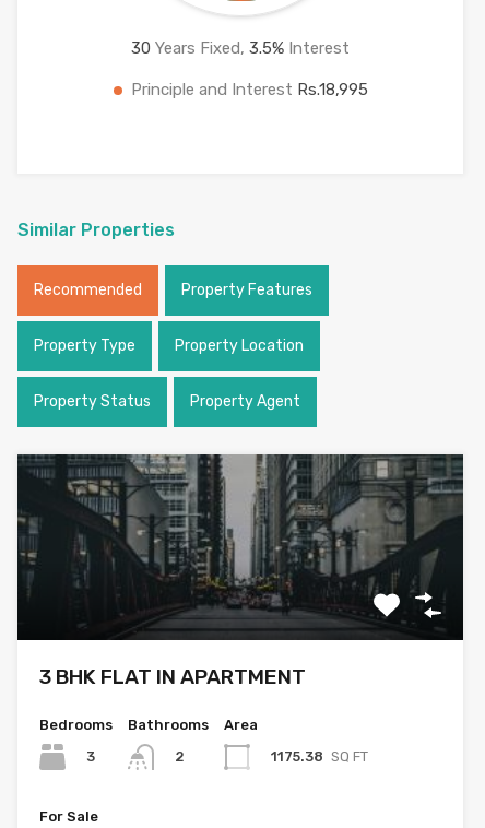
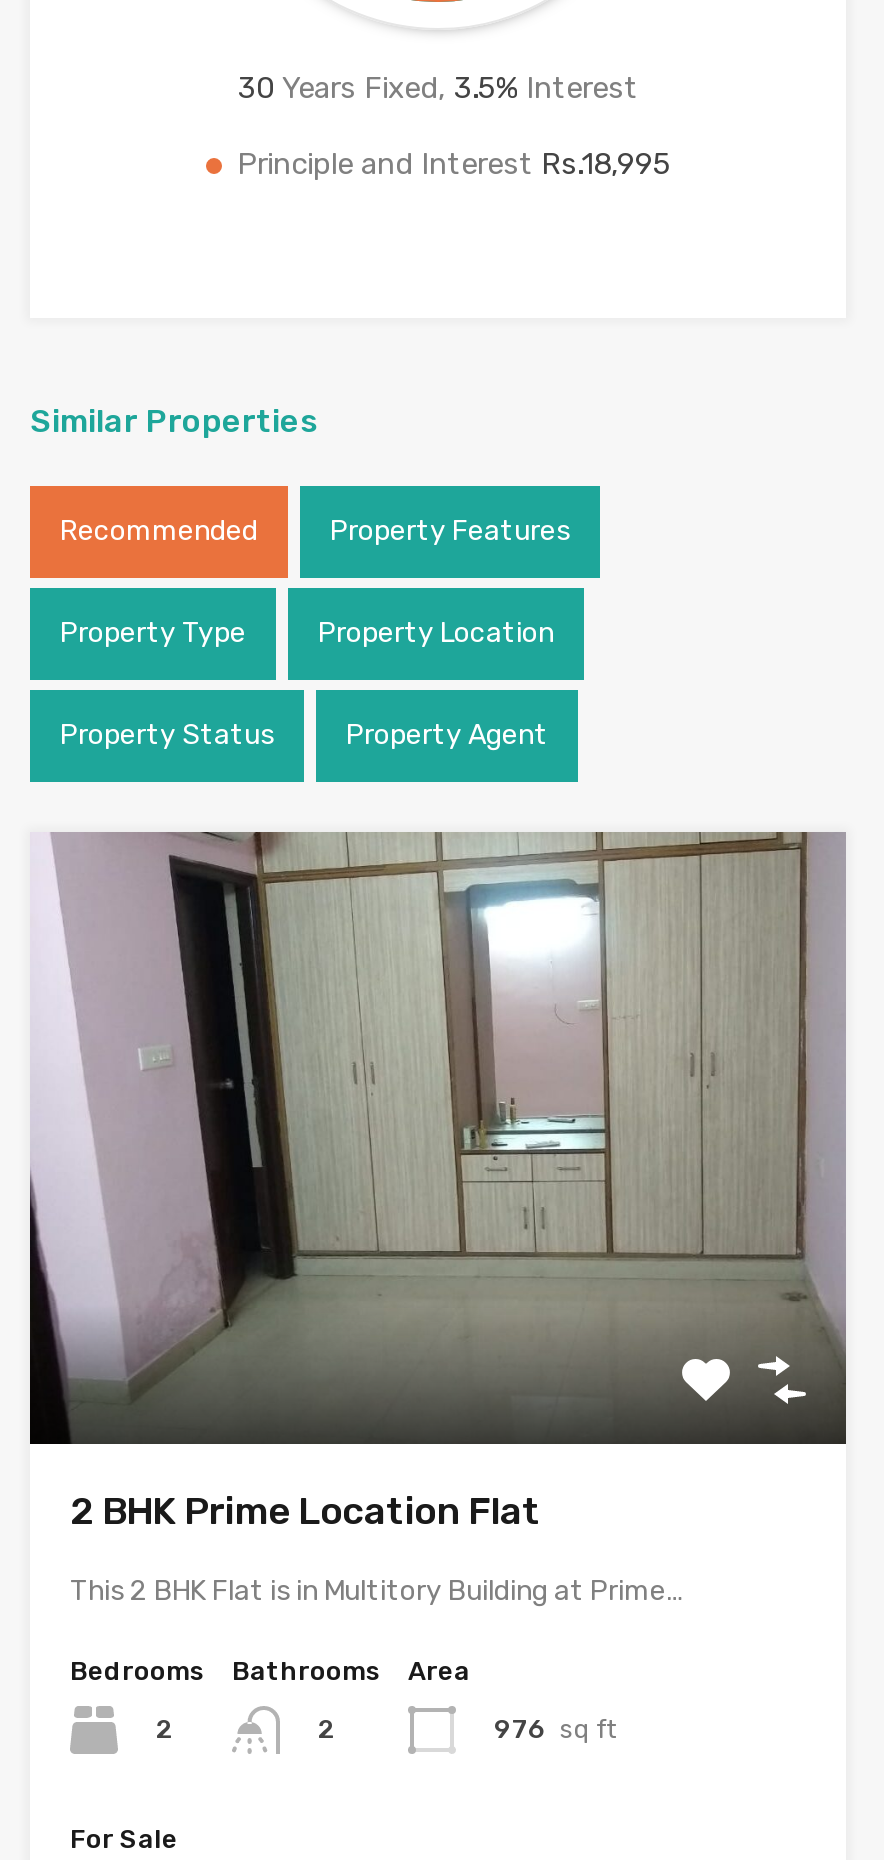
- [image]
- 3 BHK FLAT IN APARTMENT
+ [image]
+ 2 BHK Prime Location Flat
+ This 2 BHK Flat is in Multitory Building at Prime…

- 3
+ 2

- 1175.38 SQ FT
+ 976 sq ft
